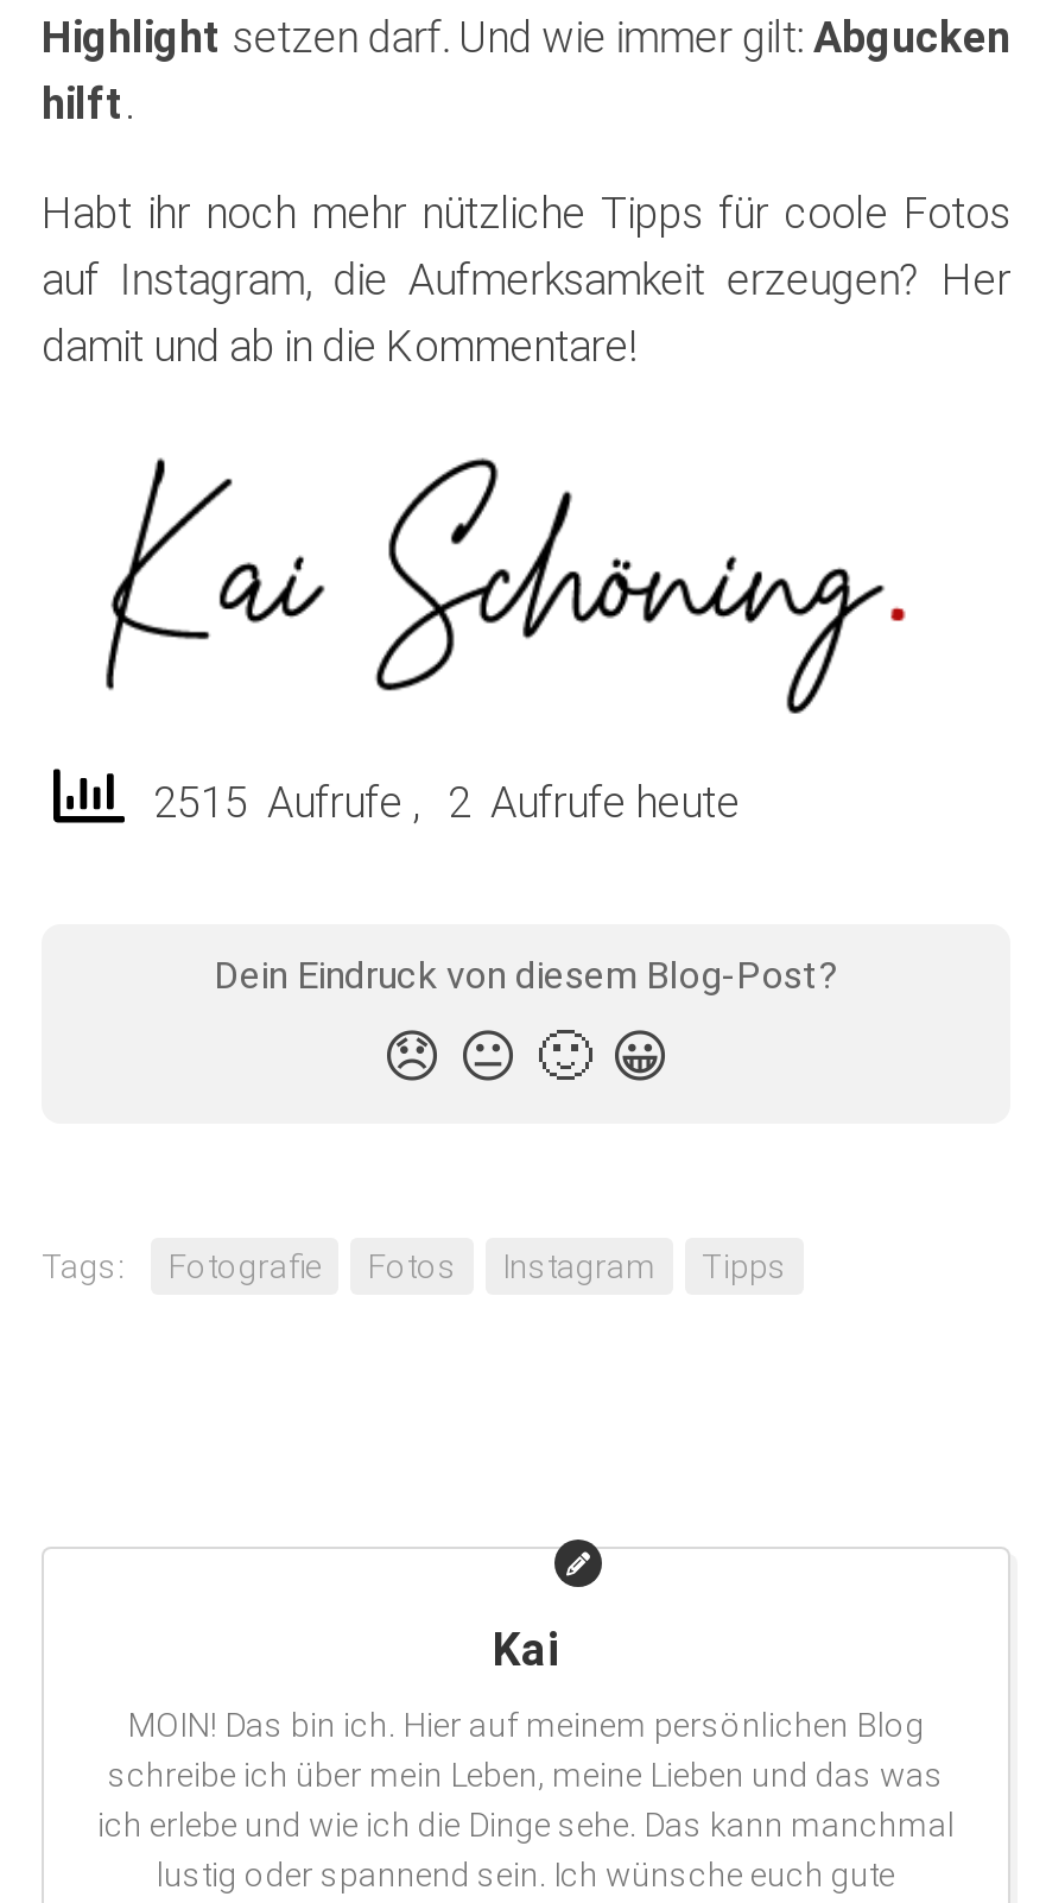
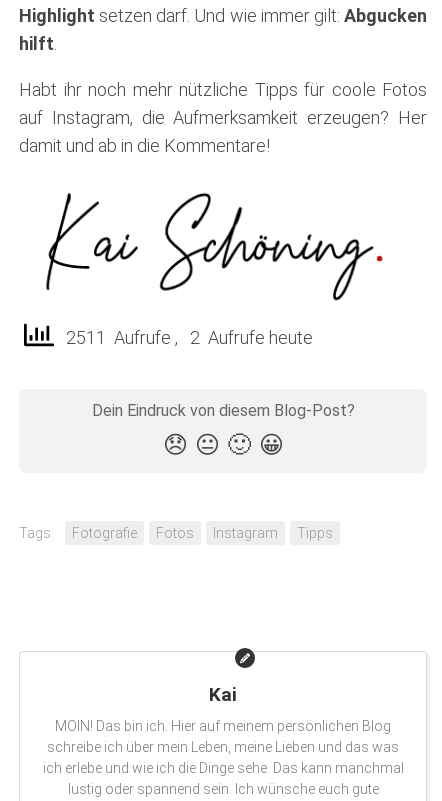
- 2515 Aufrufe, 2 Aufrufe heute
+ 2511 Aufrufe, 2 Aufrufe heute
